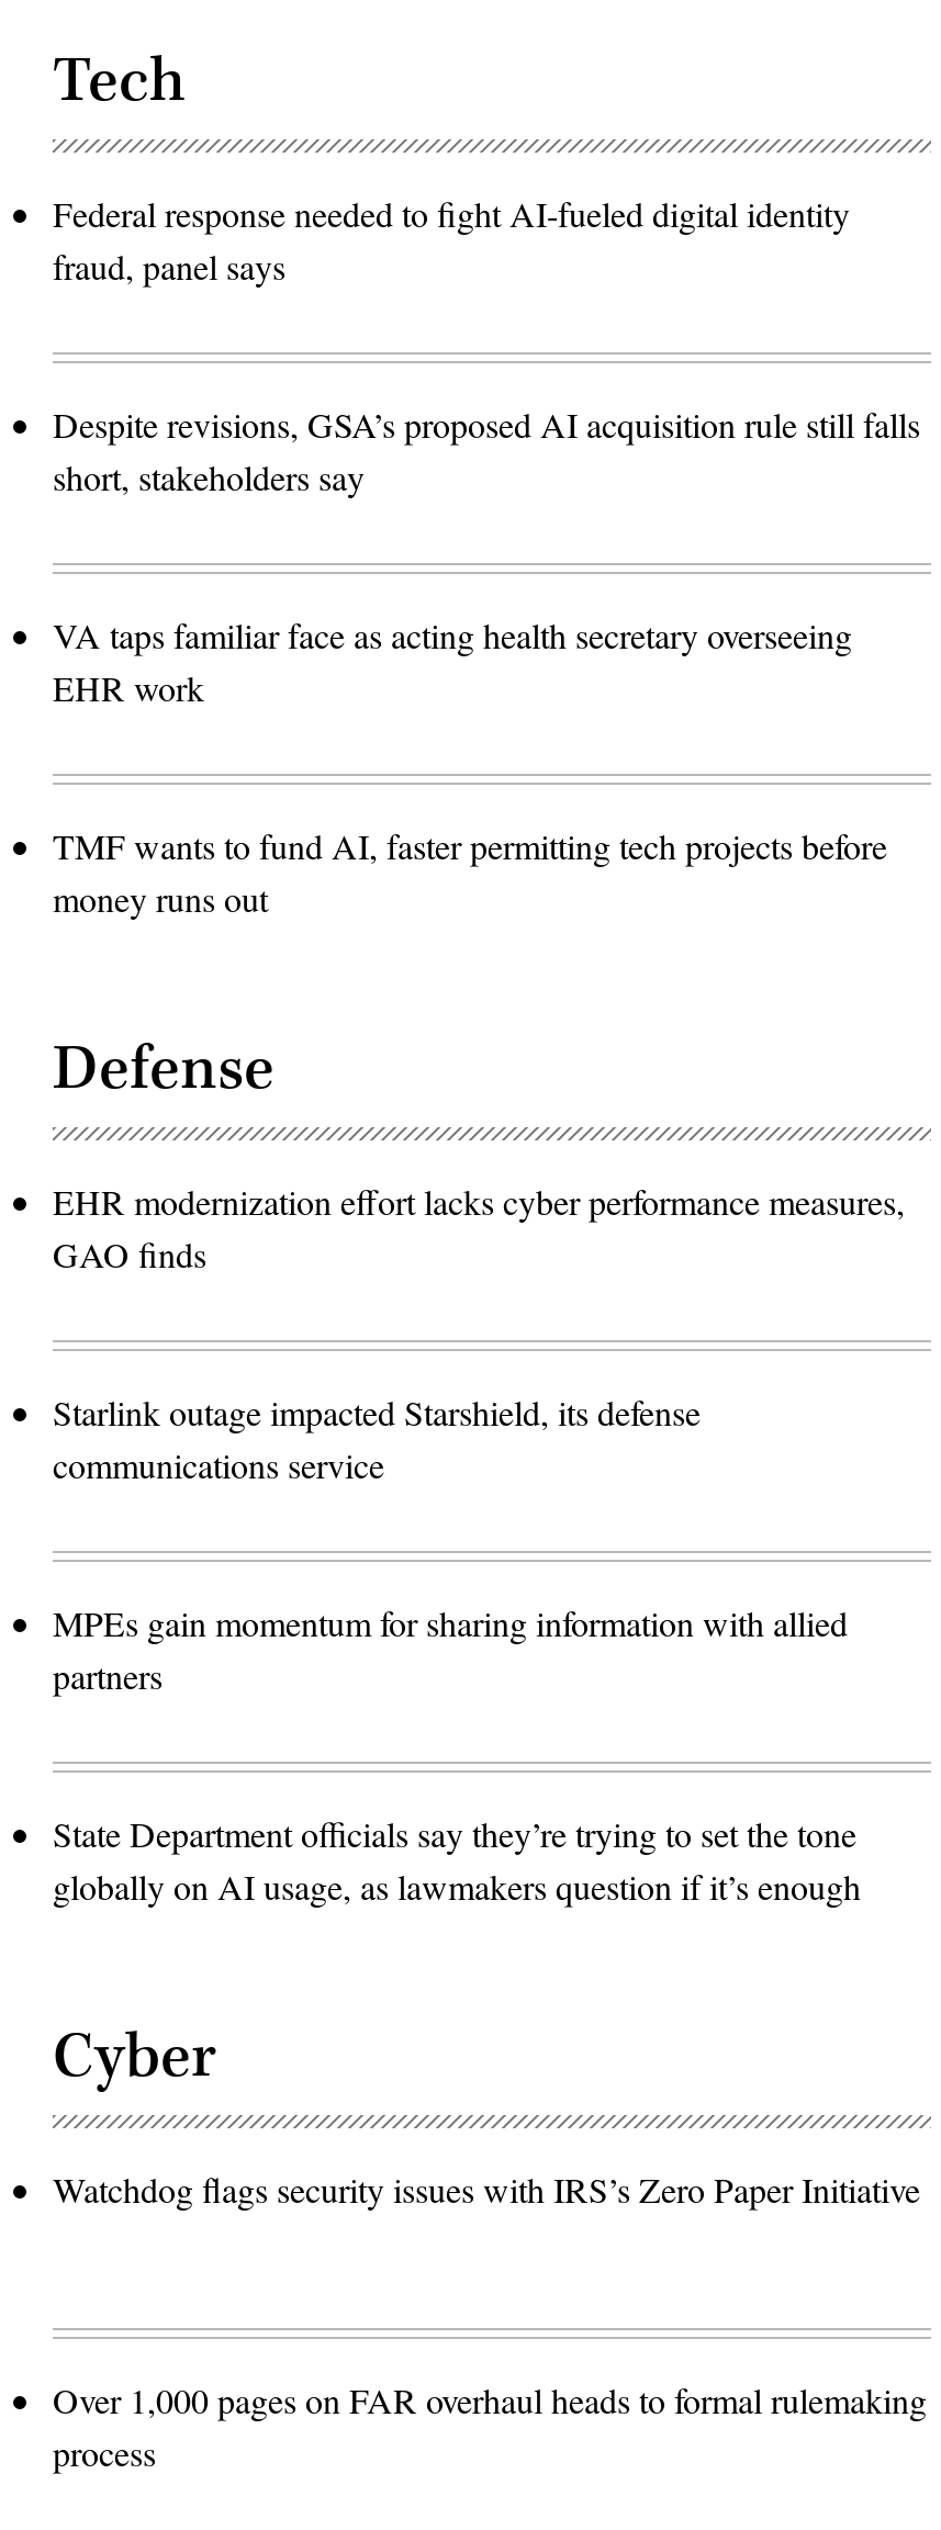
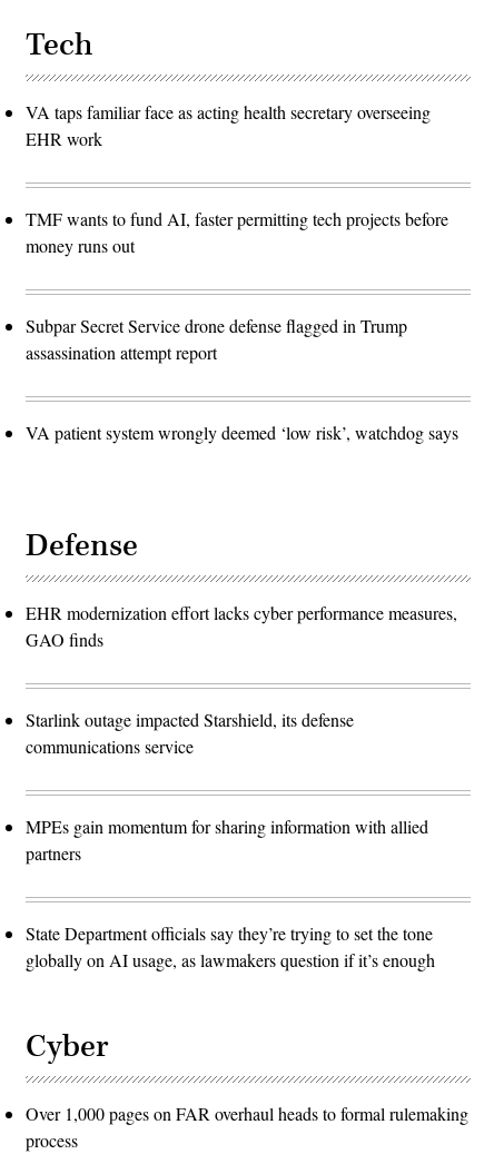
- Federal response needed to fight AI-fueled digital identity
- fraud, panel says
- Despite revisions, GSA’s proposed AI acquisition rule still falls
- short, stakeholders say

moved up: VA taps familiar face as acting health secretary overseeing | EHR work | TMF wants to fund AI, faster permitting tech projects before | money runs out

+ Subpar Secret Service drone defense flagged in Trump
+ assassination attempt report
+ VA patient system wrongly deemed ‘low risk’, watchdog says

- Watchdog flags security issues with IRS’s Zero Paper Initiative
